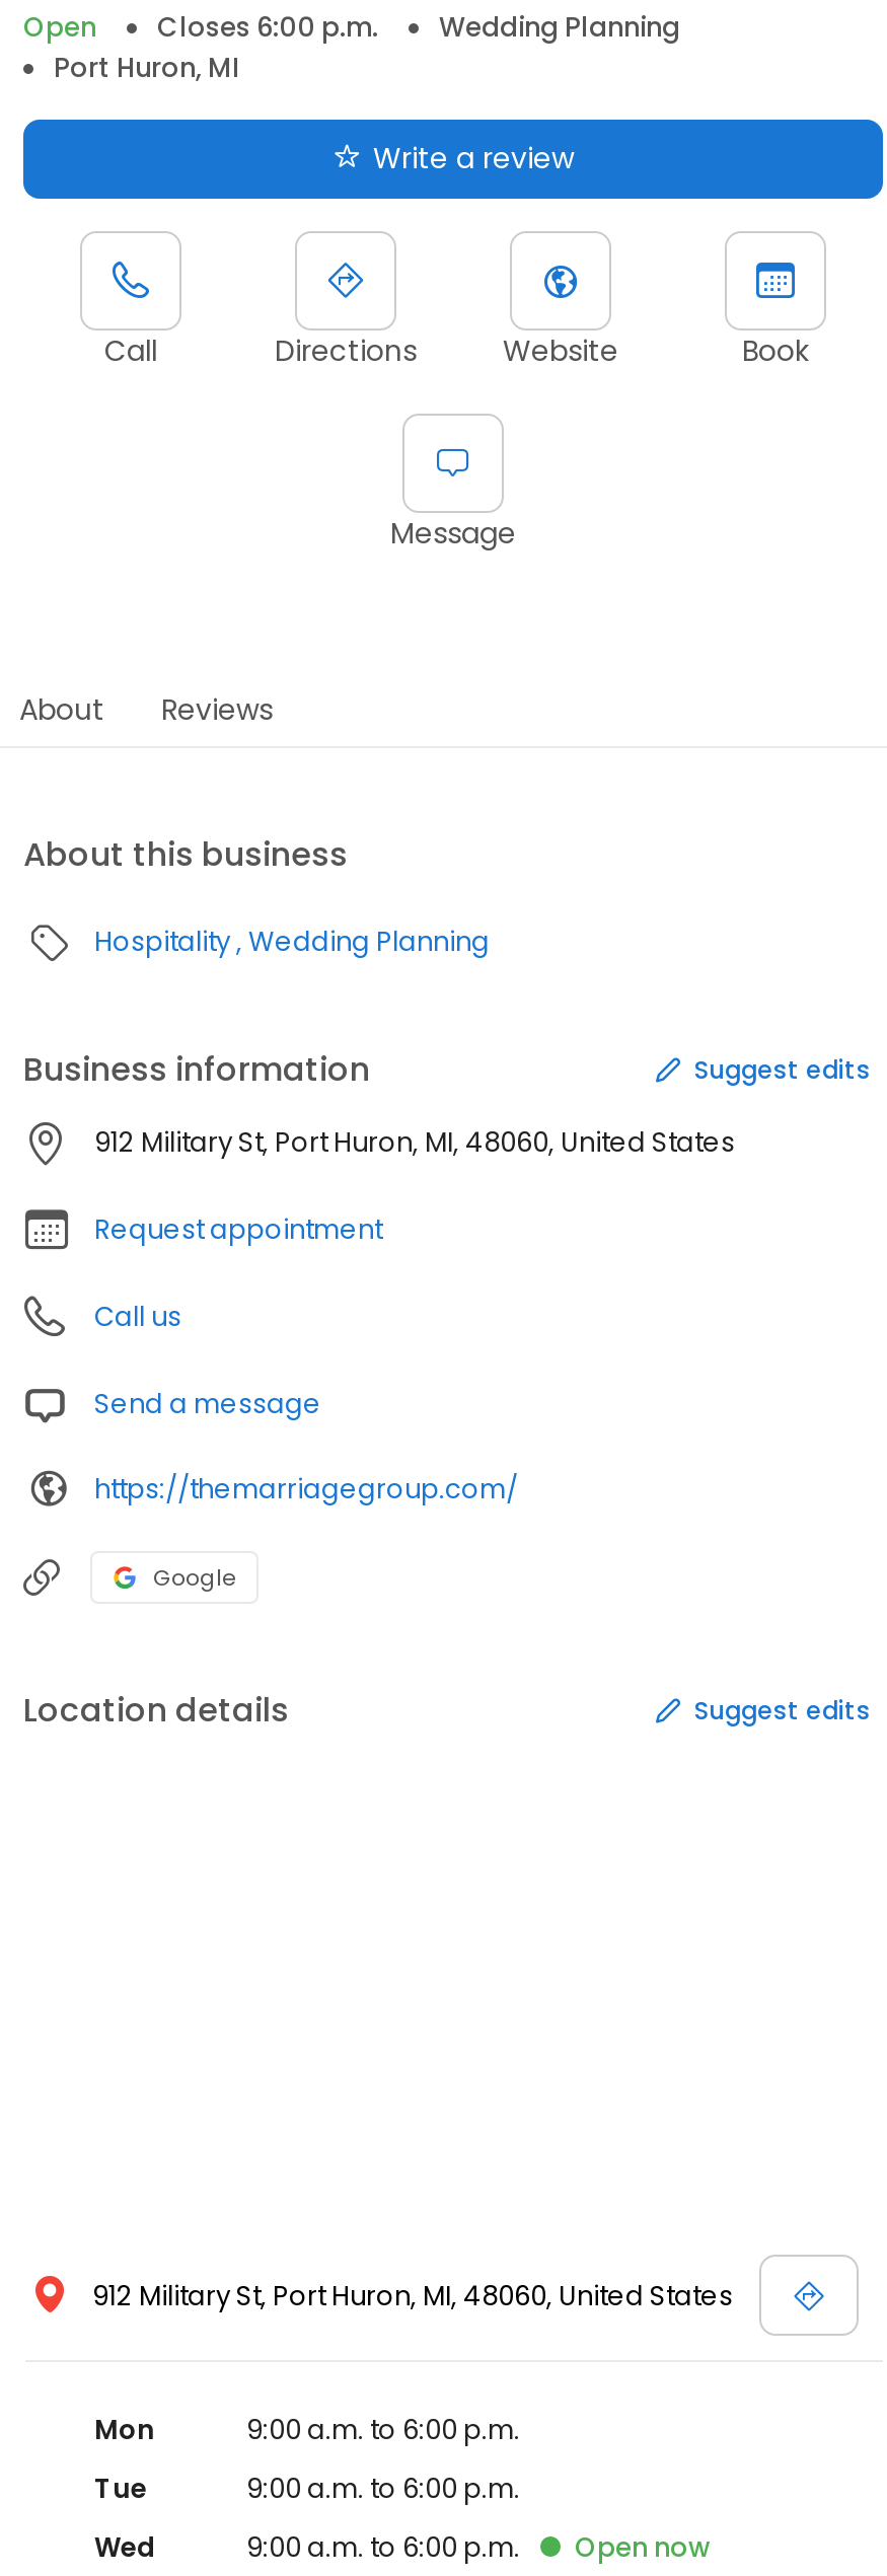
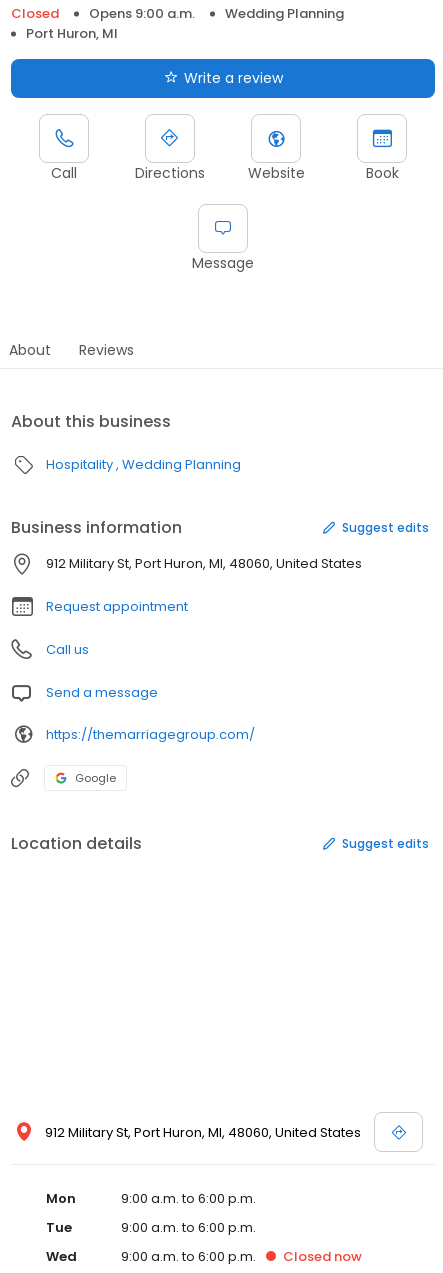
- Open
- Closes 6:00 p.m.
+ Closed
+ Opens 9:00 a.m.

- Open now
+ Closed now
